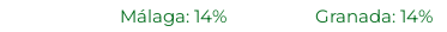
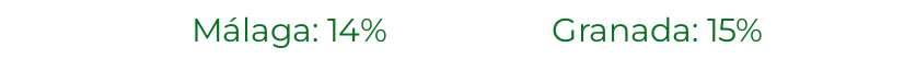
- Granada: 14%
+ Granada: 15%
